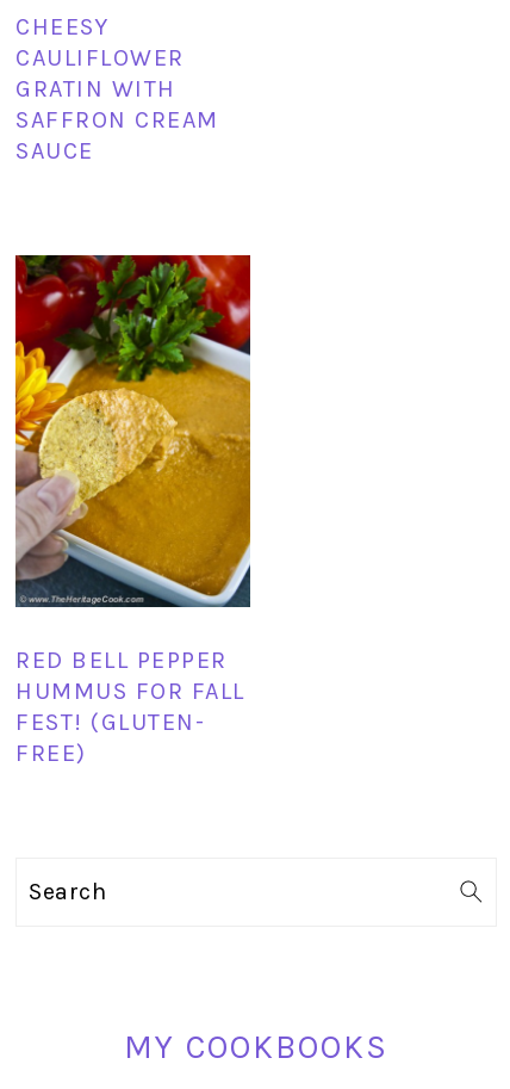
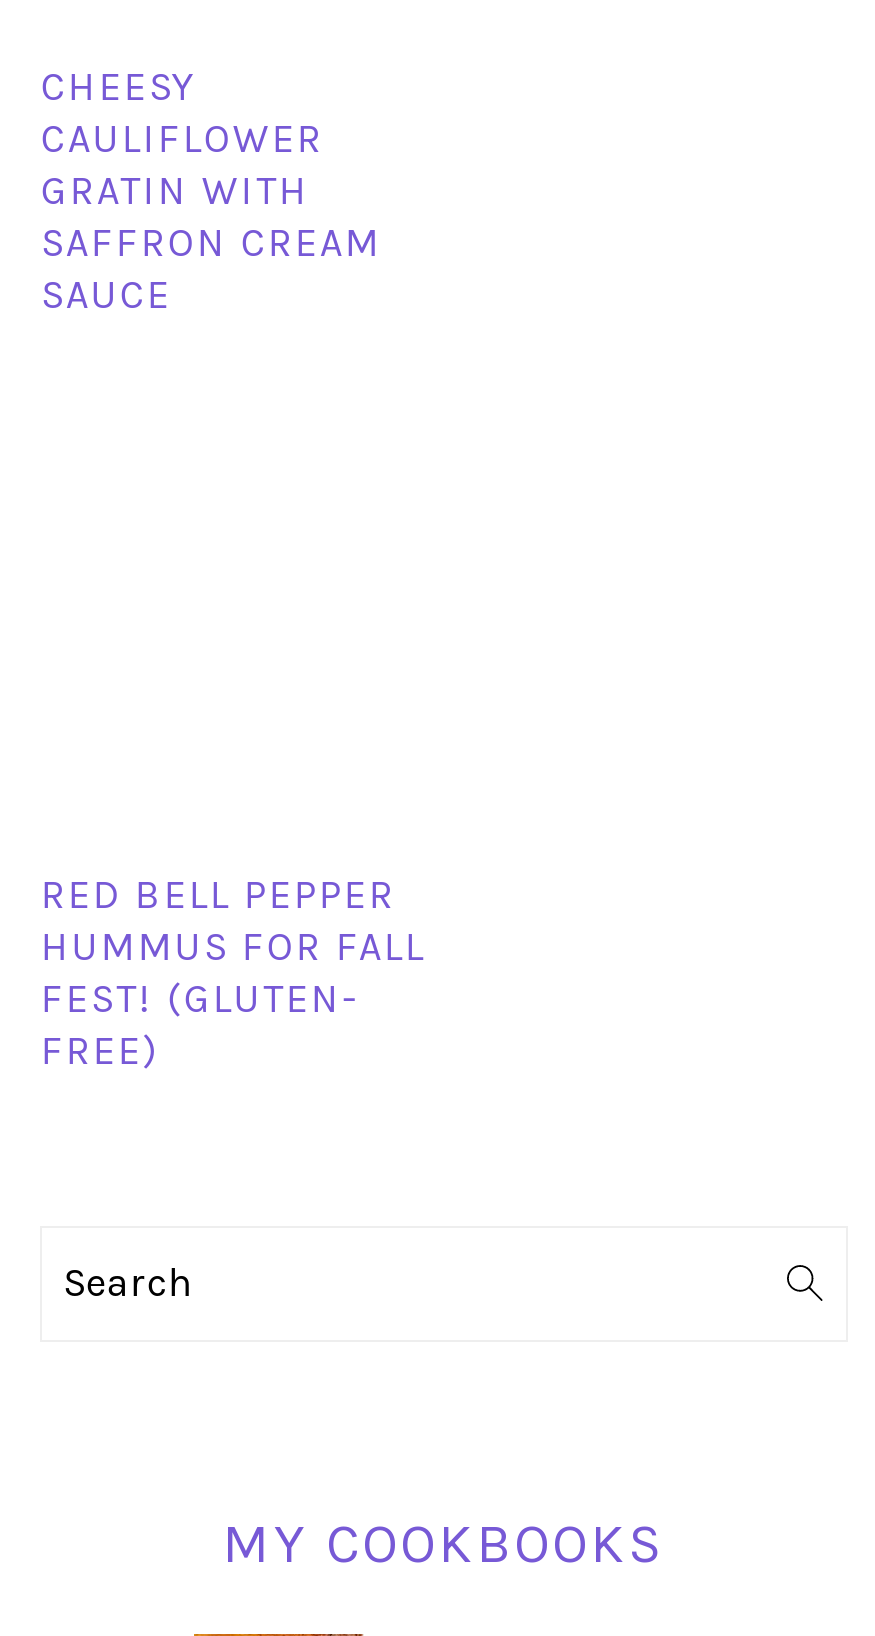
- [image]
